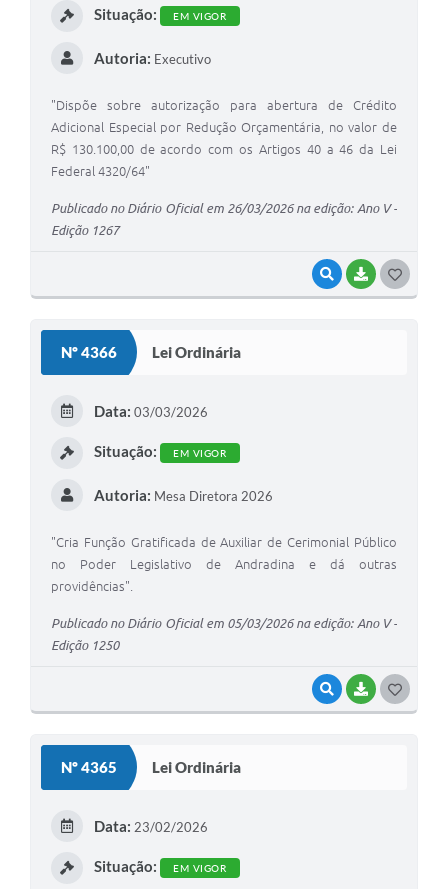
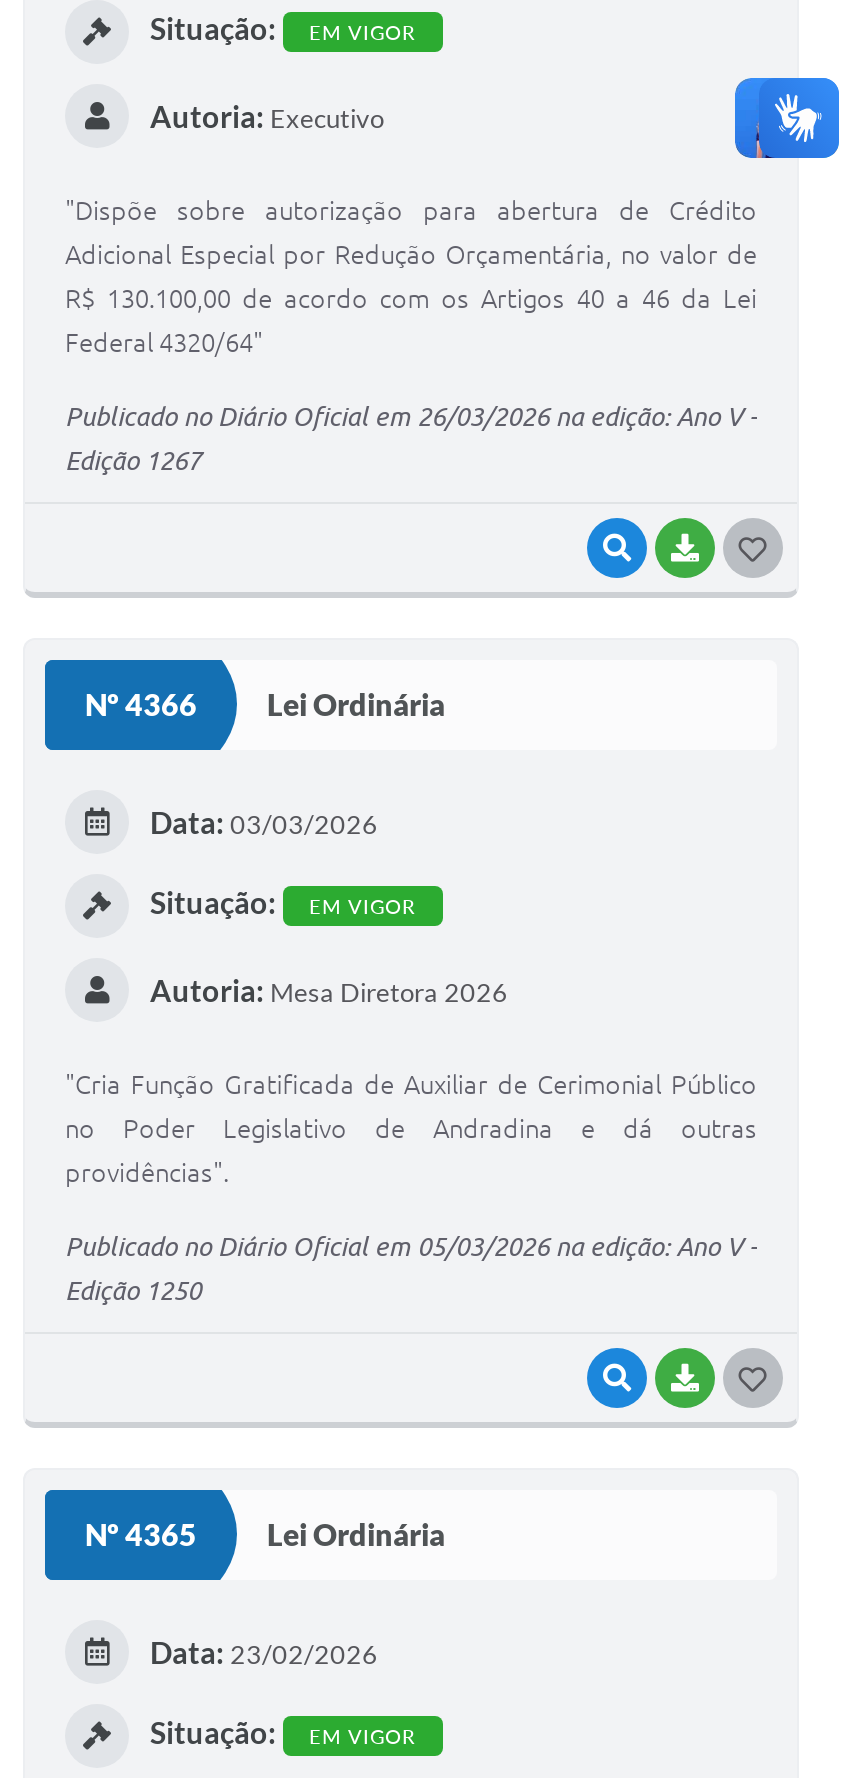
+ [image]
